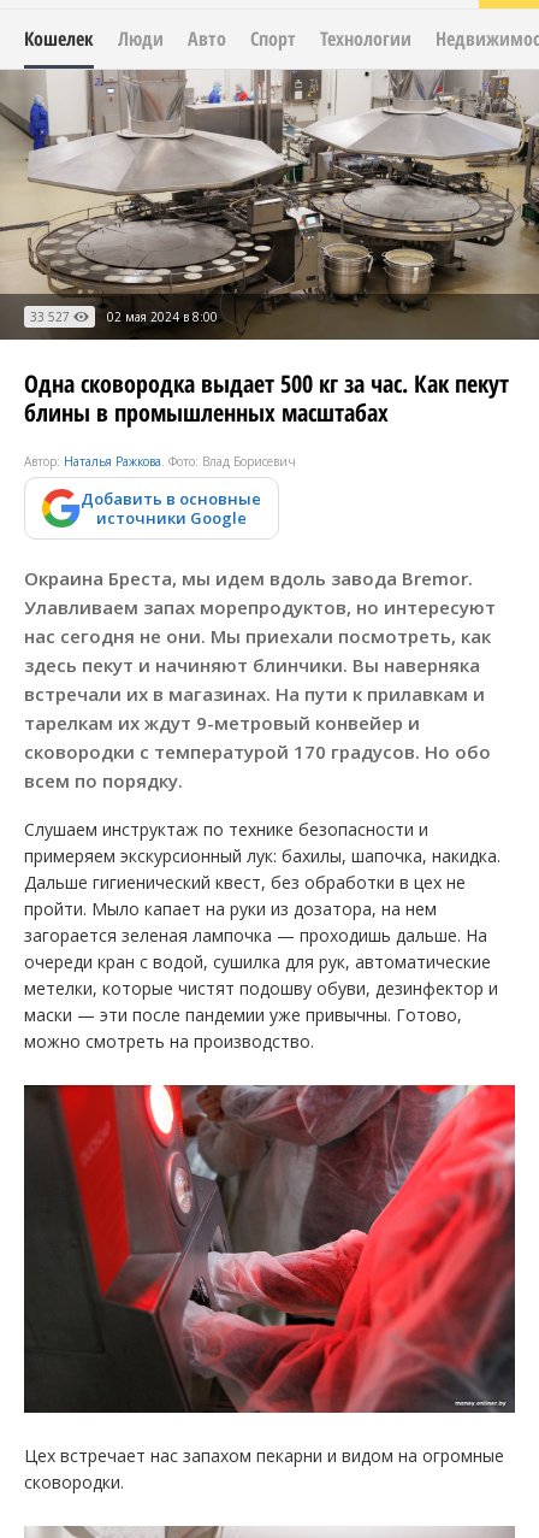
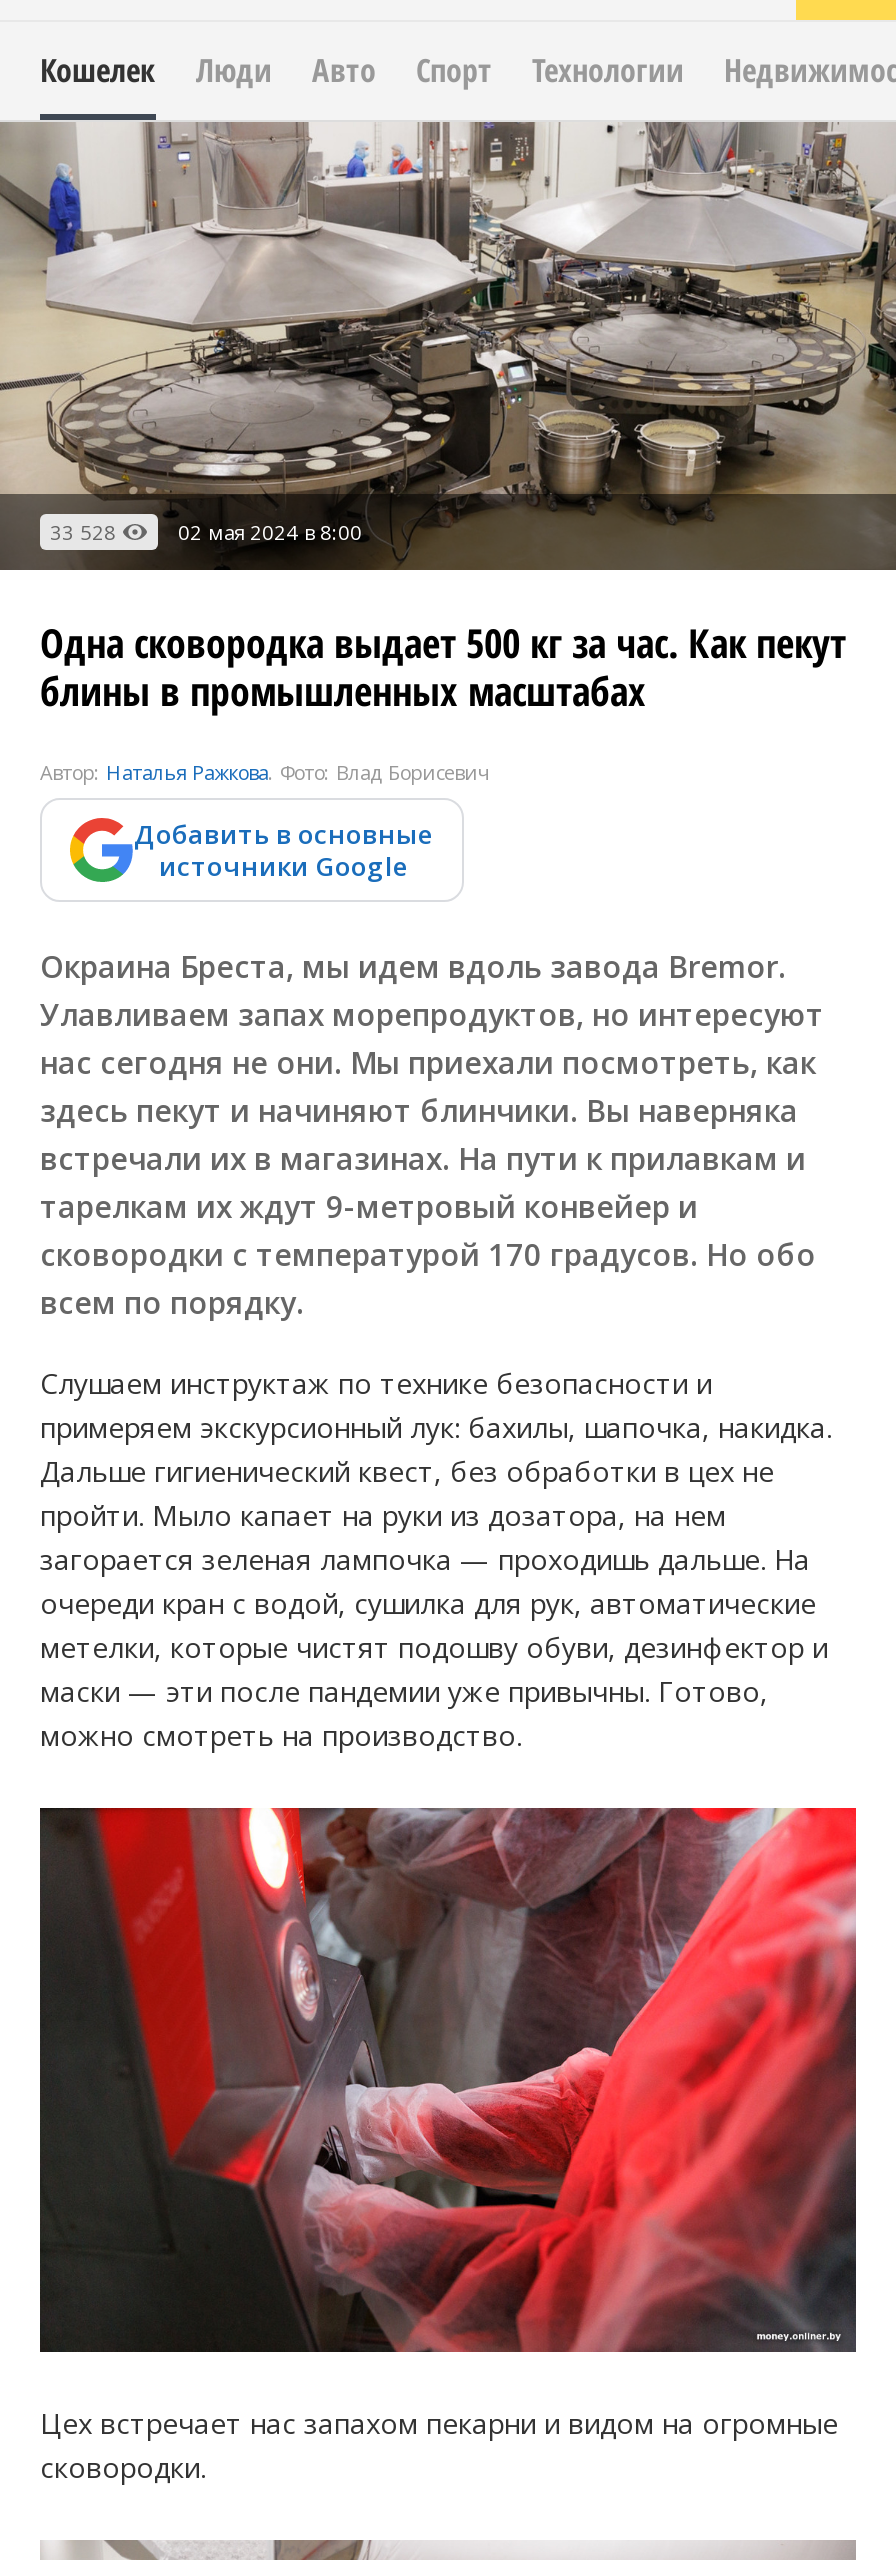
- 33 527 02 мая 2024 в 8:00
+ 33 528 02 мая 2024 в 8:00
